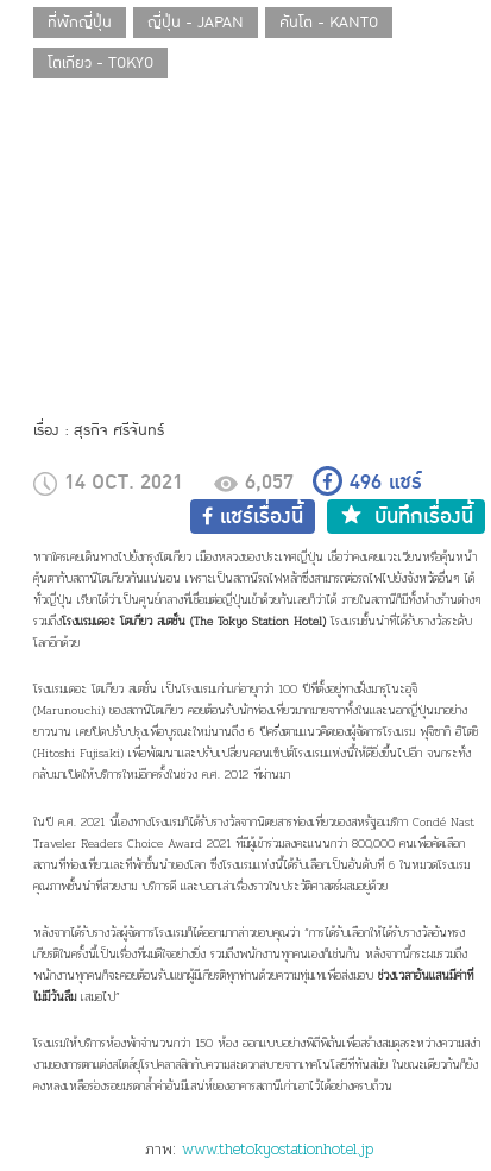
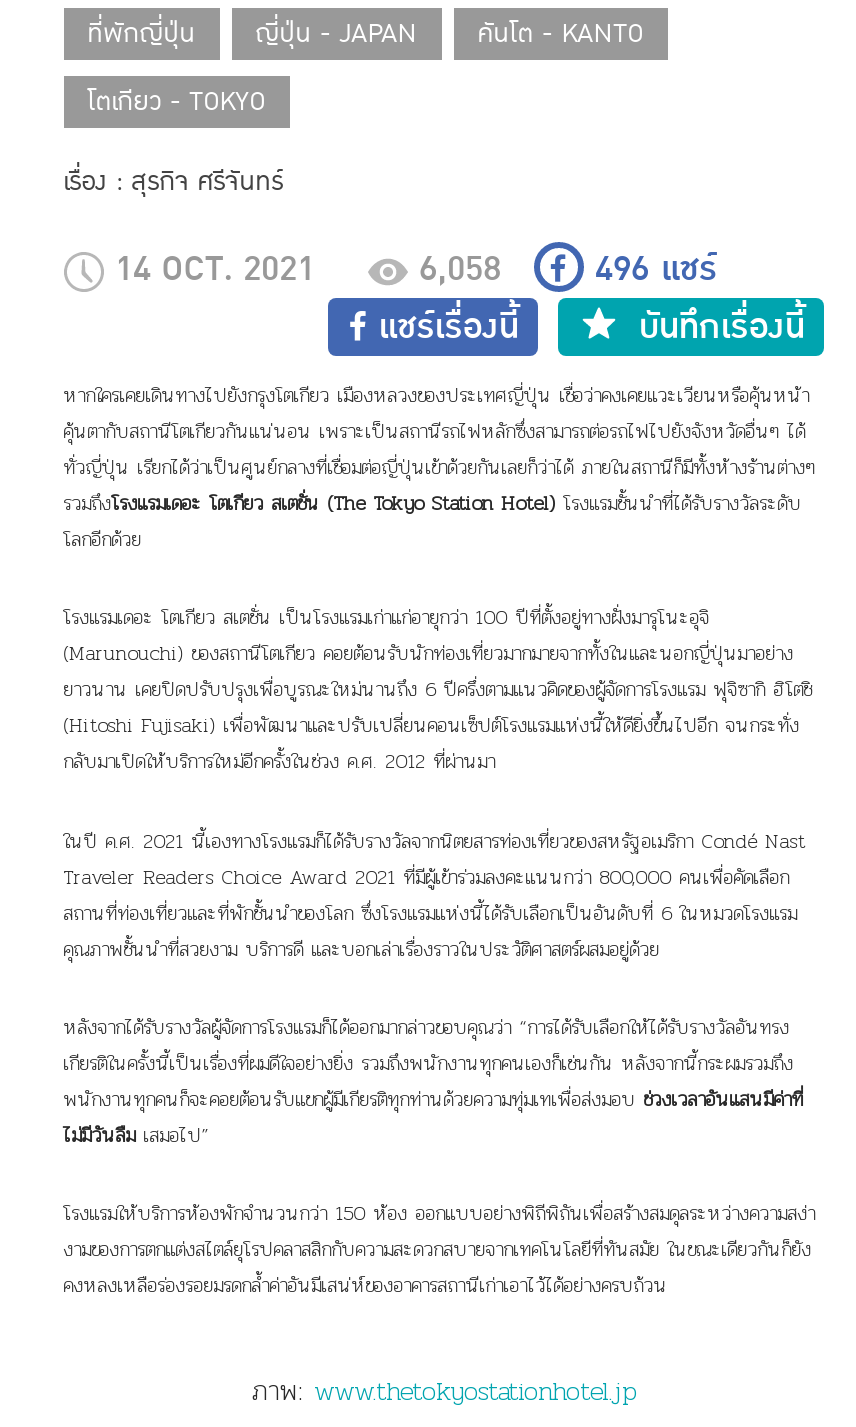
- 14 OCT. 2021 6,057 496 แชร์
+ 14 OCT. 2021 6,058 496 แชร์
